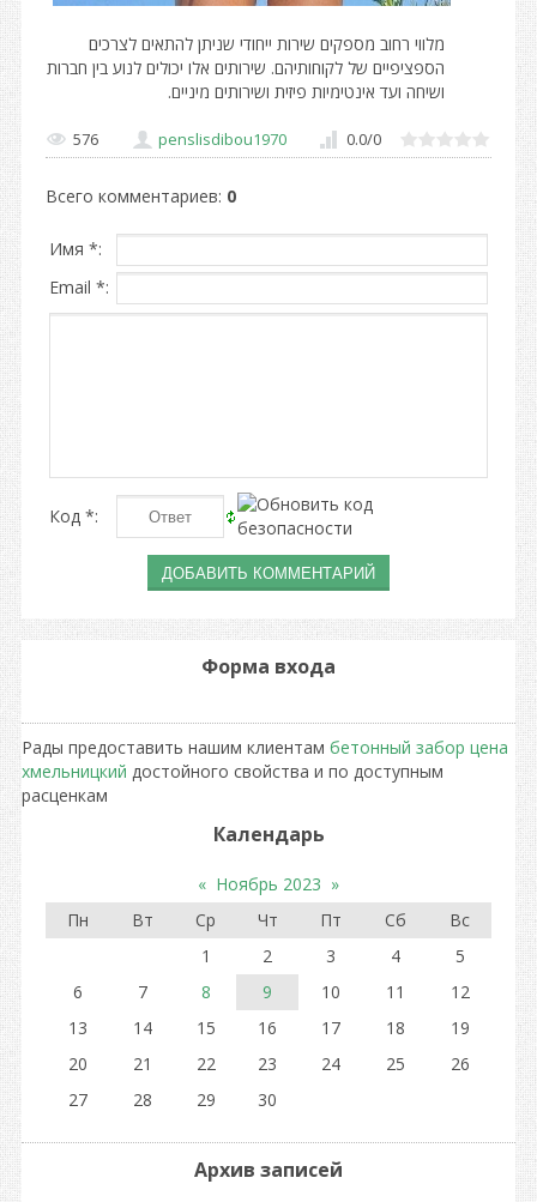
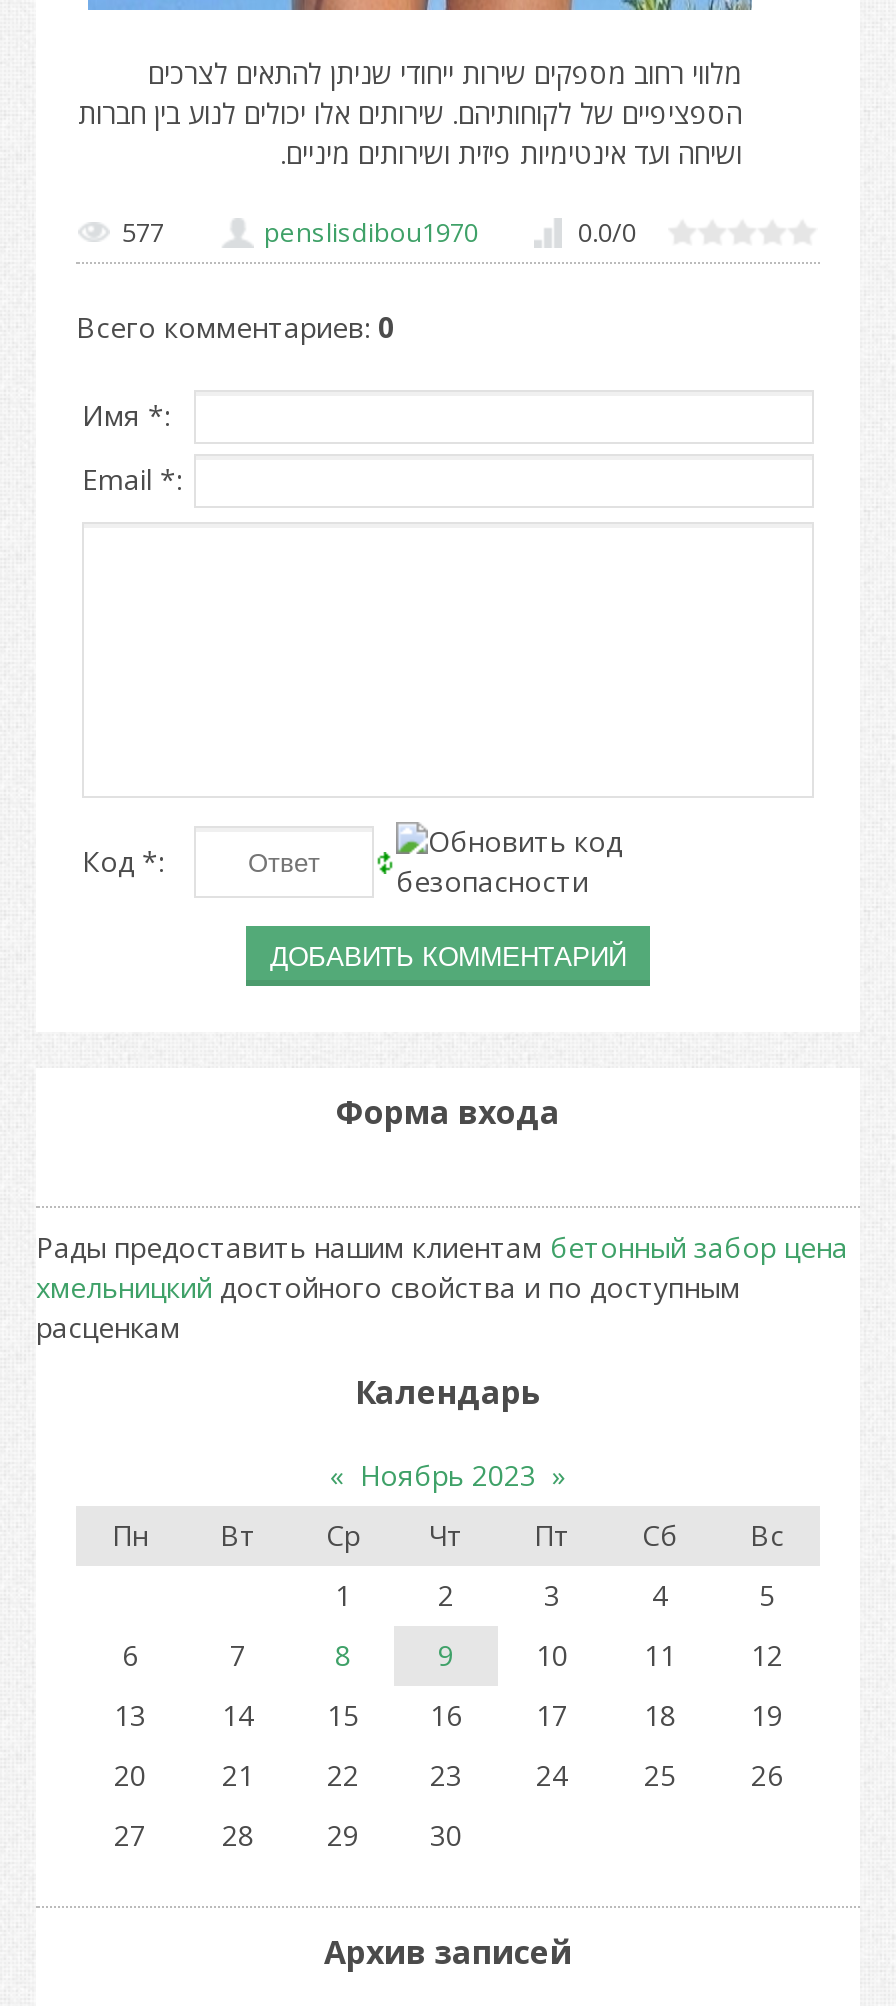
- 576
+ 577
